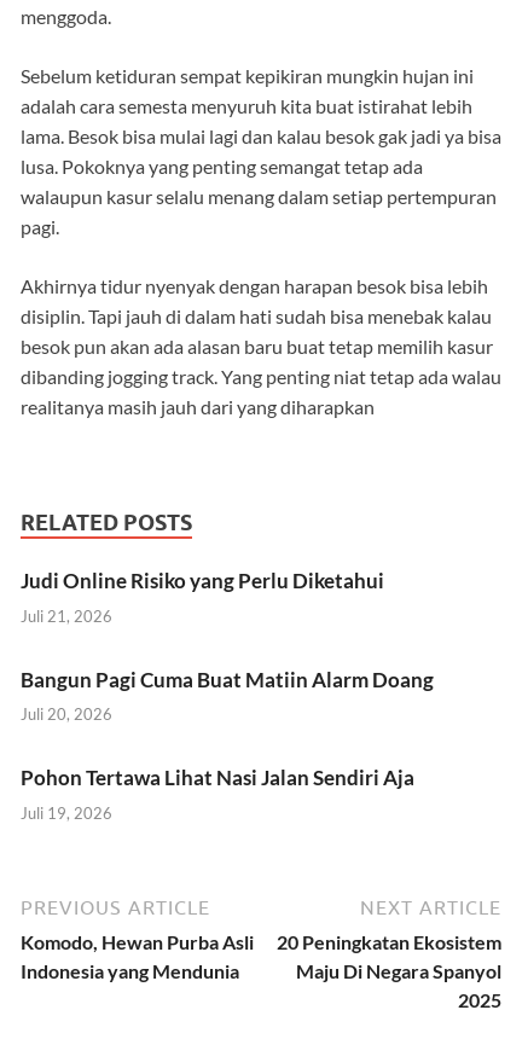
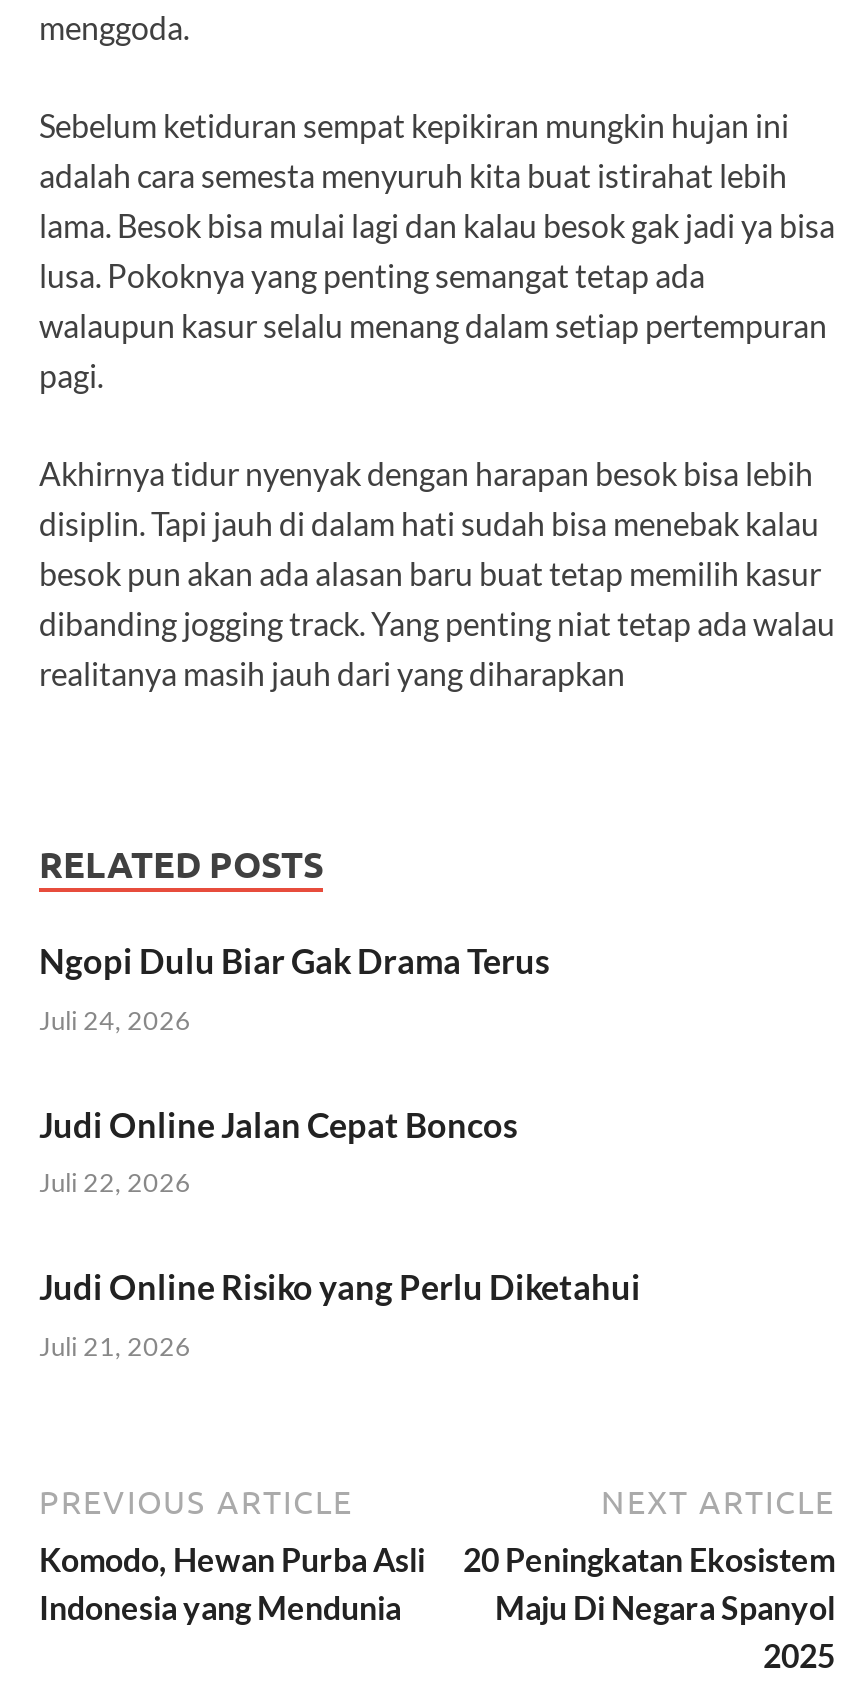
+ Ngopi Dulu Biar Gak Drama Terus
+ Juli 24, 2026
+ Judi Online Jalan Cepat Boncos
+ Juli 22, 2026

moved down: Judi Online Risiko yang Perlu Diketahui | Juli 21, 2026

- Bangun Pagi Cuma Buat Matiin Alarm Doang
- Juli 20, 2026
- Pohon Tertawa Lihat Nasi Jalan Sendiri Aja
- Juli 19, 2026
